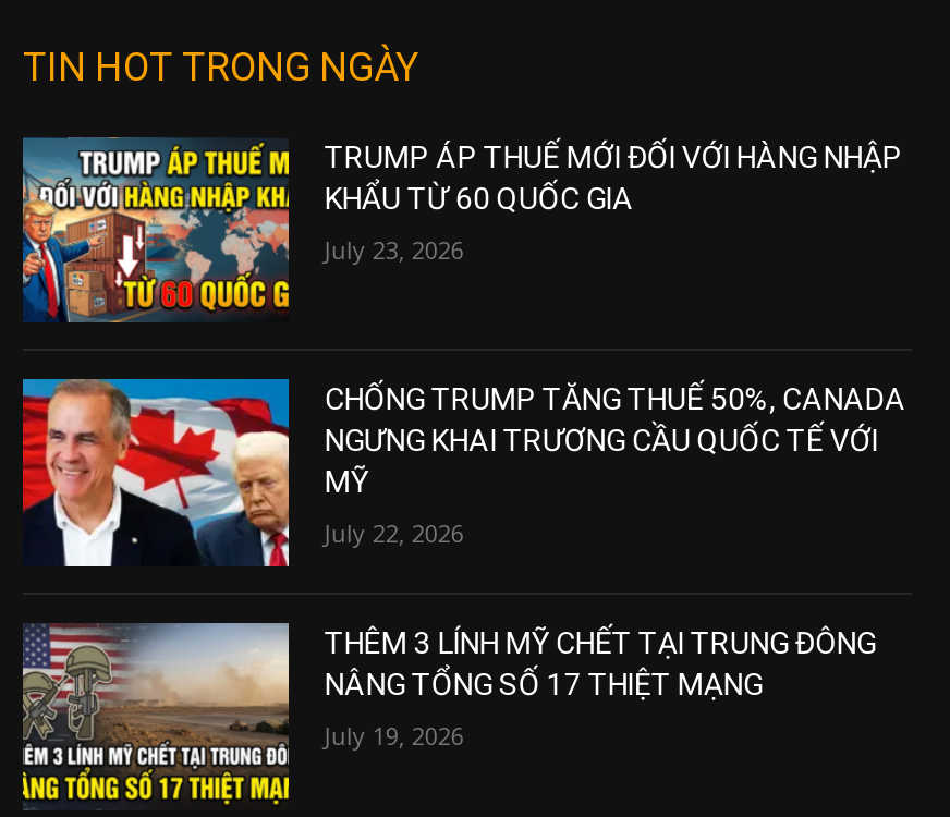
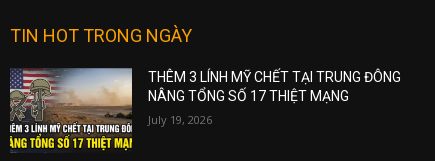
- [image]
- TRUMP ÁP THUẾ MỚI ĐỐI VỚI HÀNG NHẬP
- KHẨU TỪ 60 QUỐC GIA
- July 23, 2026

- [image]
- CHỐNG TRUMP TĂNG THUẾ 50%, CANADA
- NGƯNG KHAI TRƯƠNG CẦU QUỐC TẾ VỚI
- MỸ
- July 22, 2026
